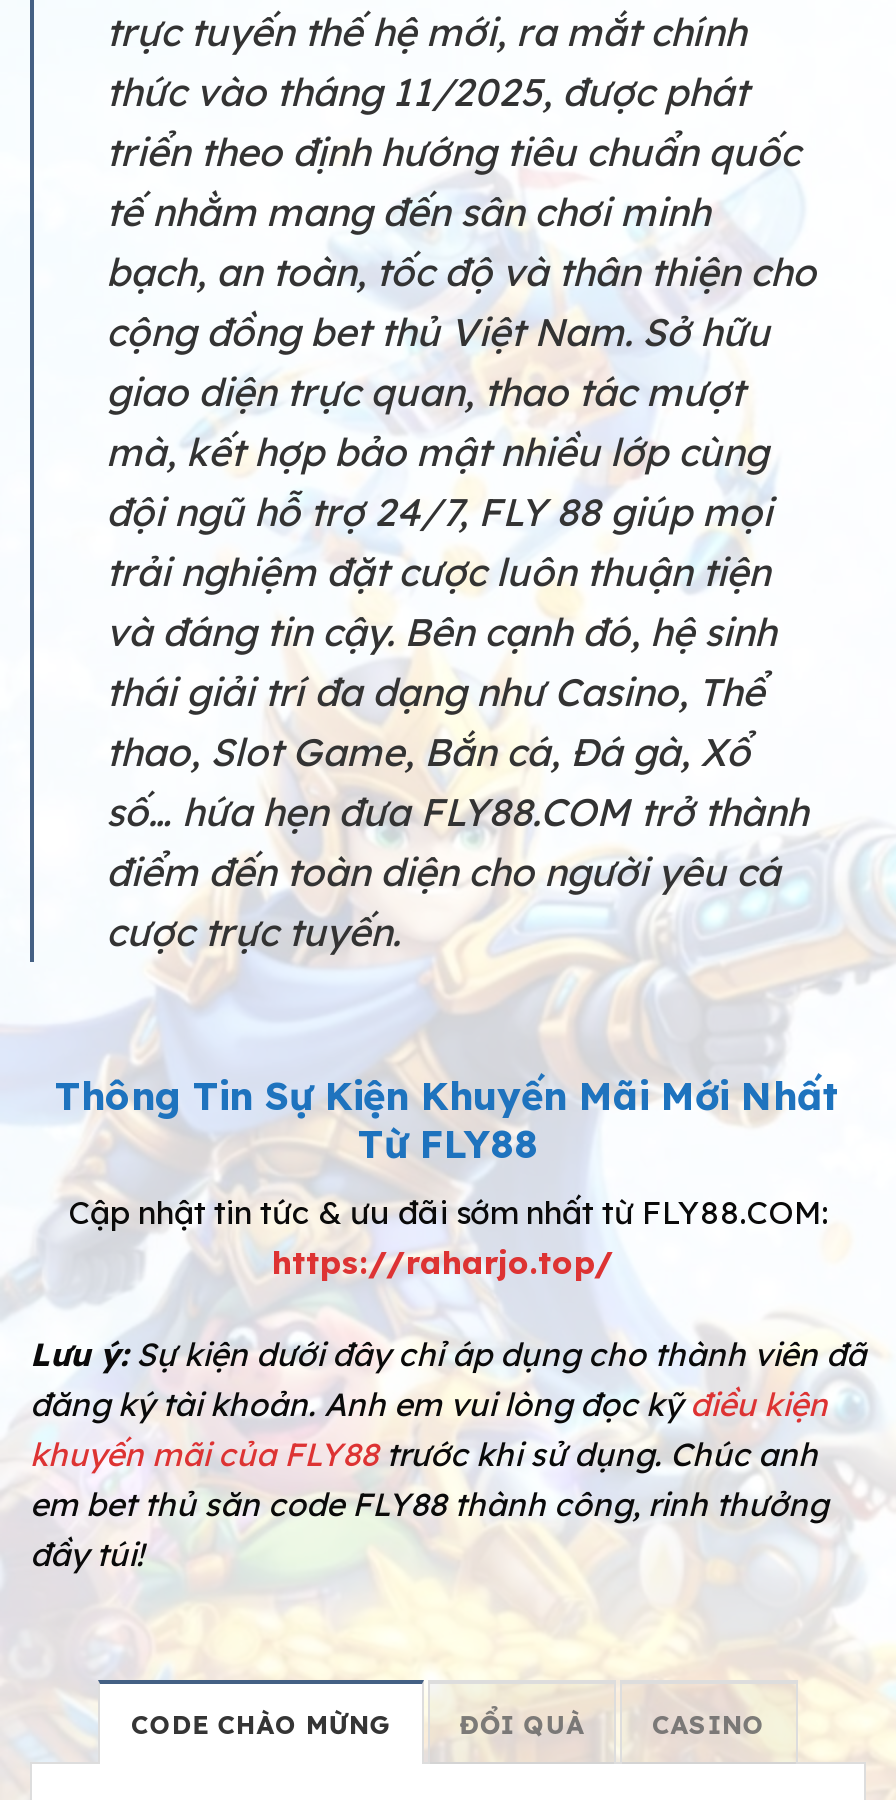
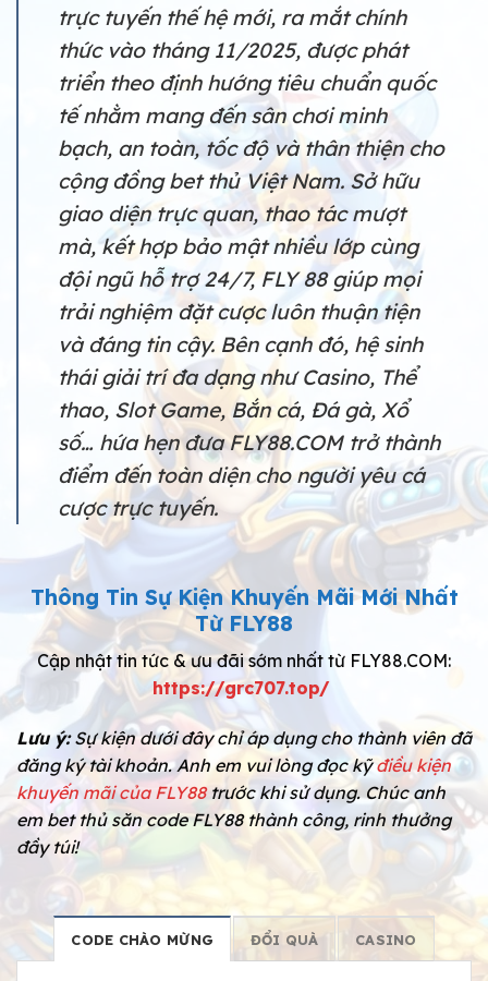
- https://raharjo.top/
+ https://grc707.top/
